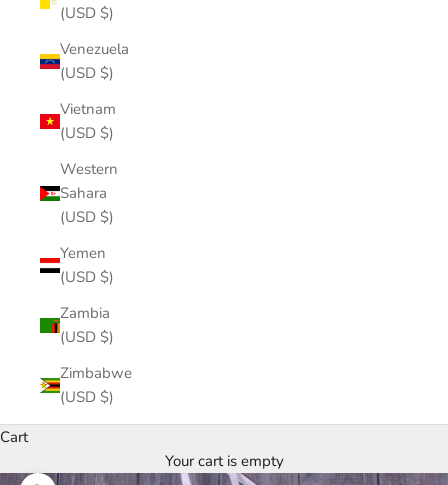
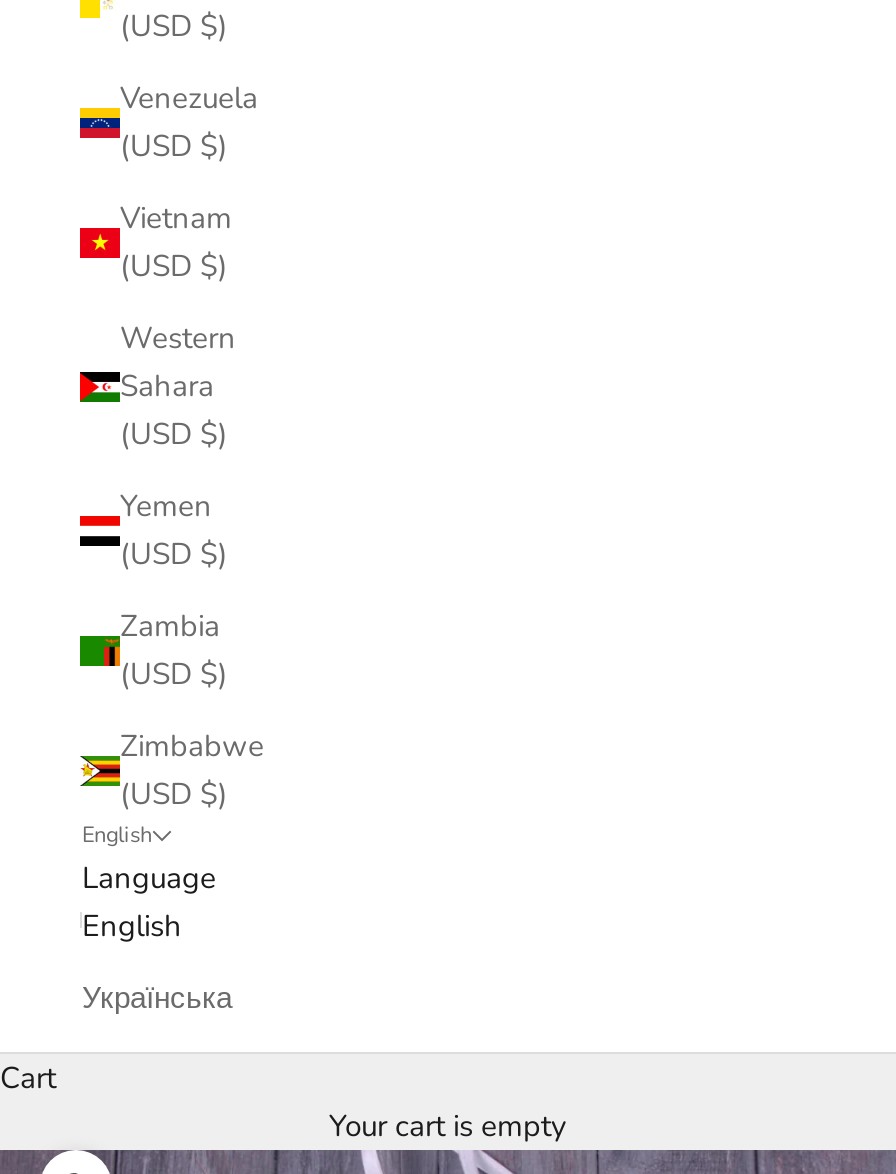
+ English
+ Language
+ English
+ Українська
